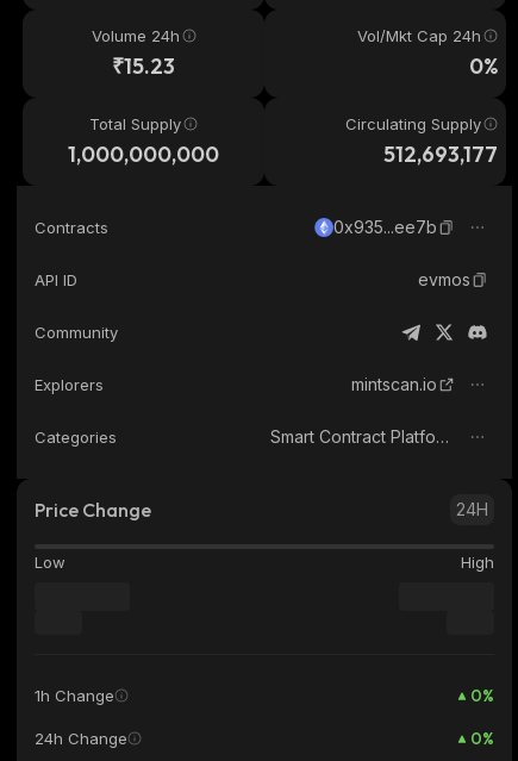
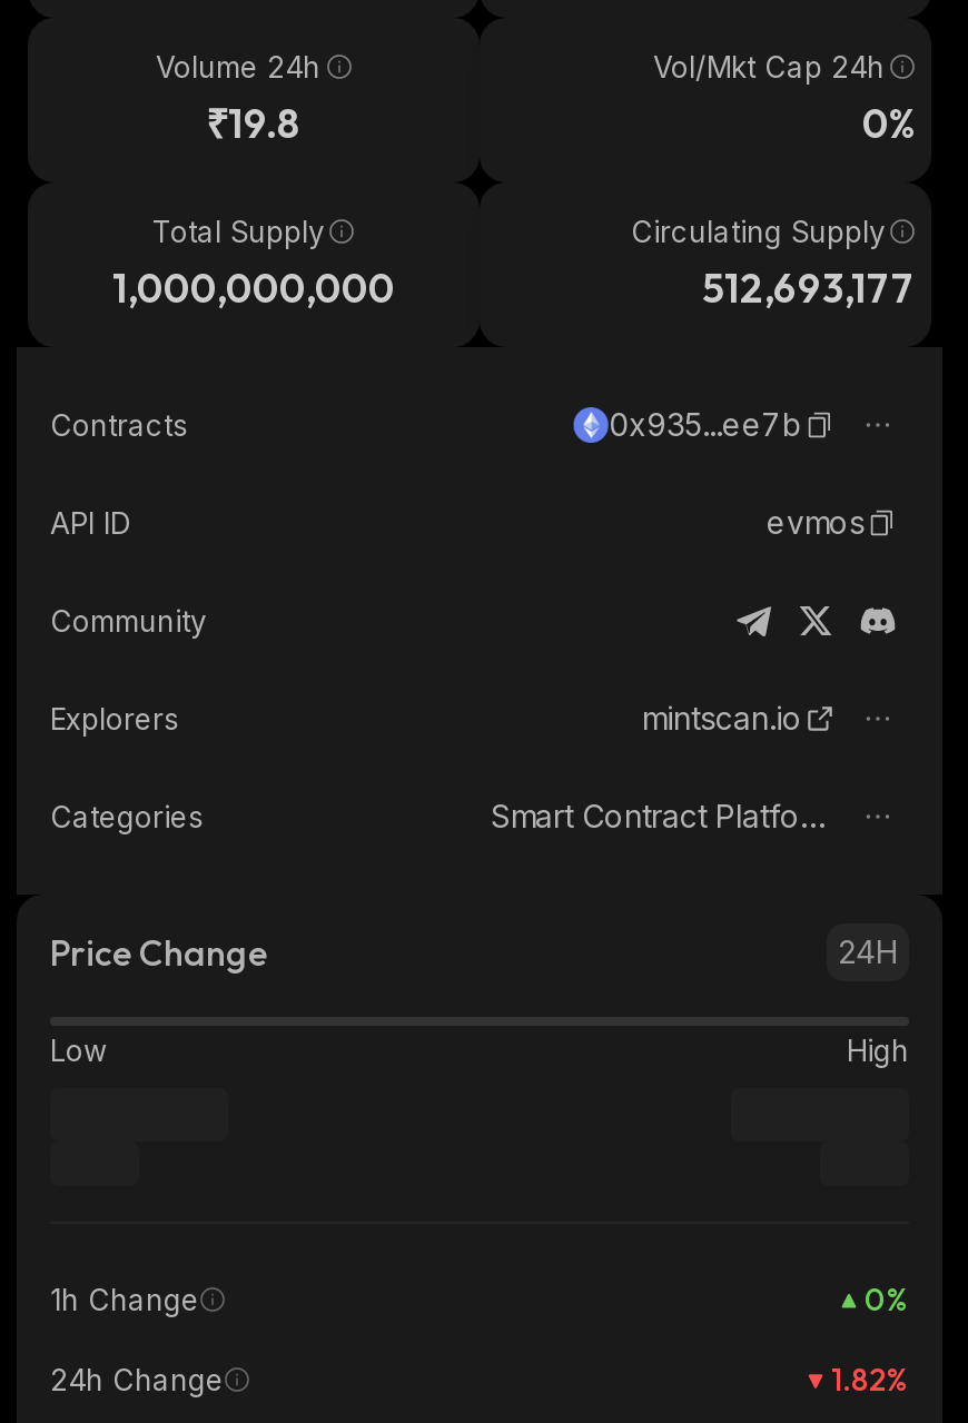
- ₹15.23
+ ₹19.8

- 0%
+ 1.82%
